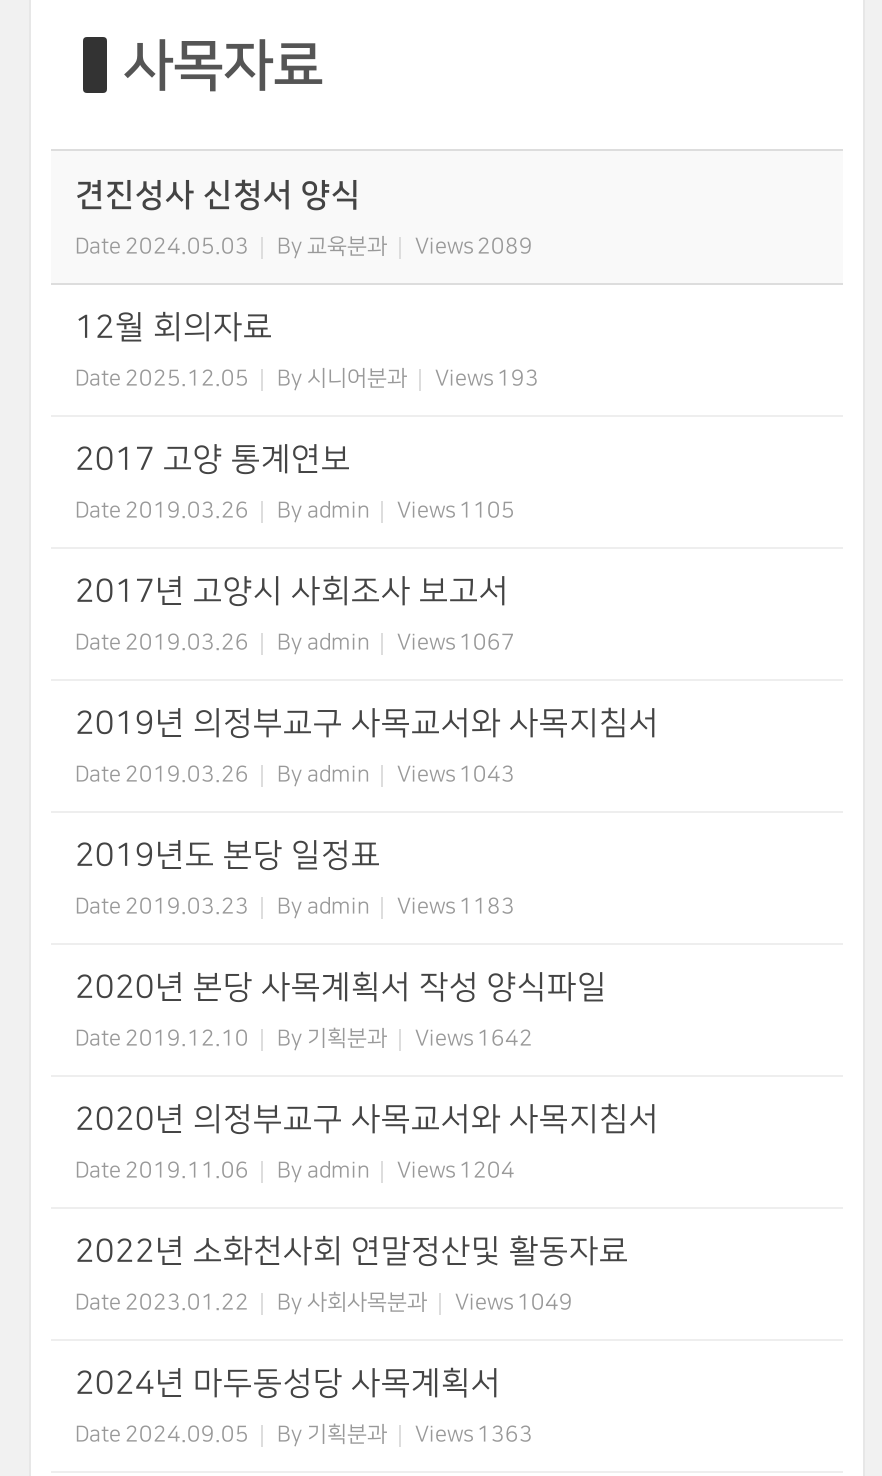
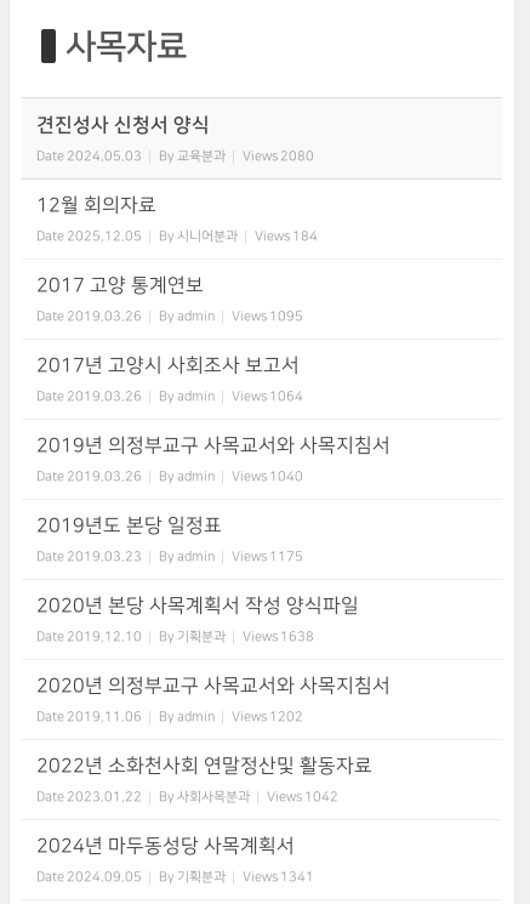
- Date 2024.05.03 By 교육분과 Views 2089
+ Date 2024.05.03 By 교육분과 Views 2080

- Date 2025.12.05 By 시니어분과 Views 193
+ Date 2025.12.05 By 시니어분과 Views 184

- Date 2019.03.26 By admin Views 1105
+ Date 2019.03.26 By admin Views 1095

- Date 2019.03.26 By admin Views 1067
+ Date 2019.03.26 By admin Views 1064

- Date 2019.03.26 By admin Views 1043
+ Date 2019.03.26 By admin Views 1040

- Date 2019.03.23 By admin Views 1183
+ Date 2019.03.23 By admin Views 1175

- Date 2019.12.10 By 기획분과 Views 1642
+ Date 2019.12.10 By 기획분과 Views 1638

- Date 2019.11.06 By admin Views 1204
+ Date 2019.11.06 By admin Views 1202

- Date 2023.01.22 By 사회사목분과 Views 1049
+ Date 2023.01.22 By 사회사목분과 Views 1042

- Date 2024.09.05 By 기획분과 Views 1363
+ Date 2024.09.05 By 기획분과 Views 1341
